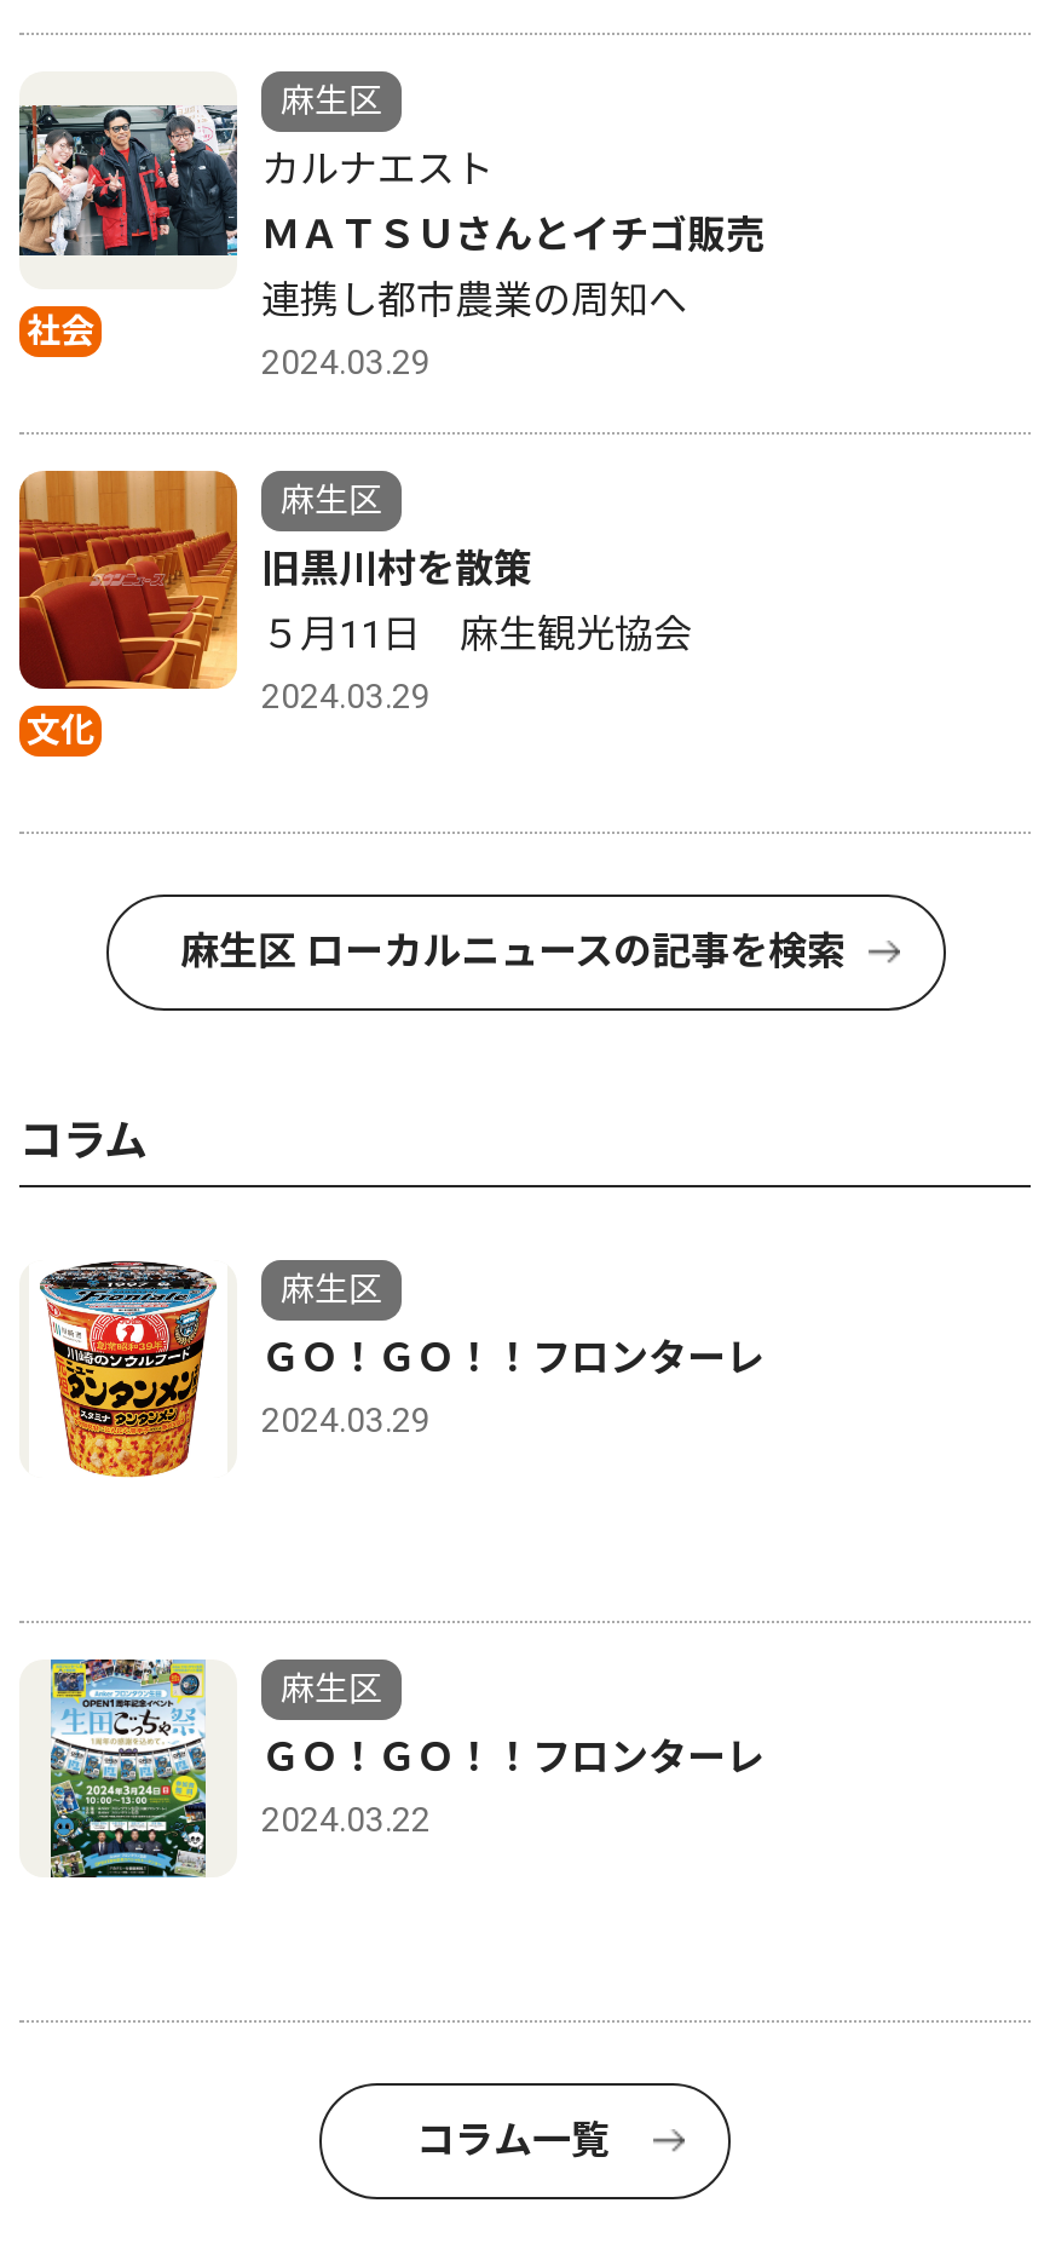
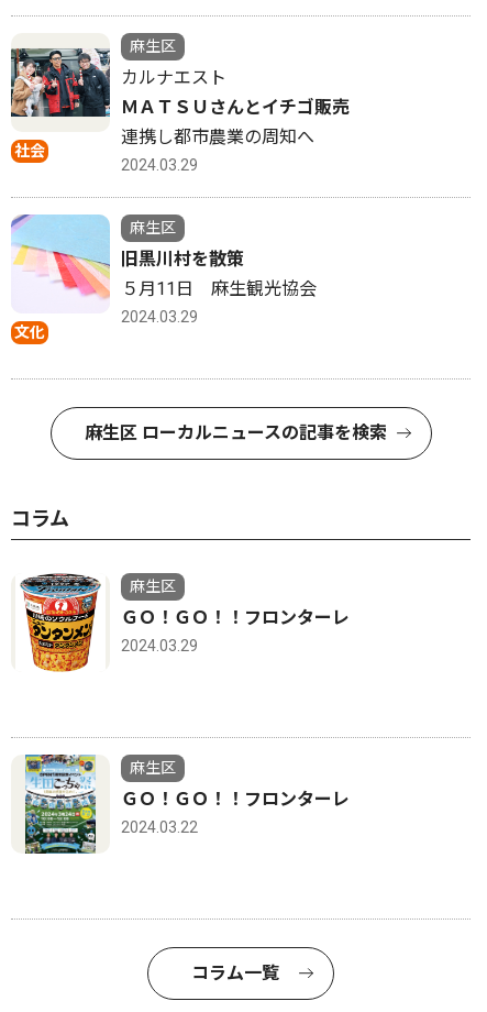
- [image]
+ [image]
